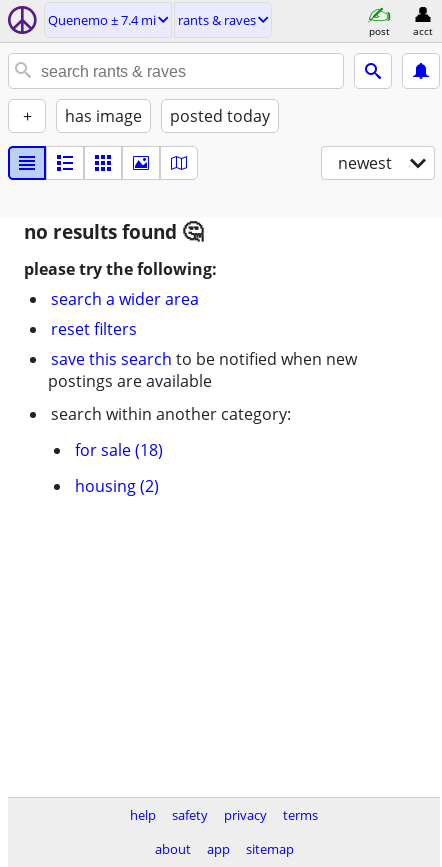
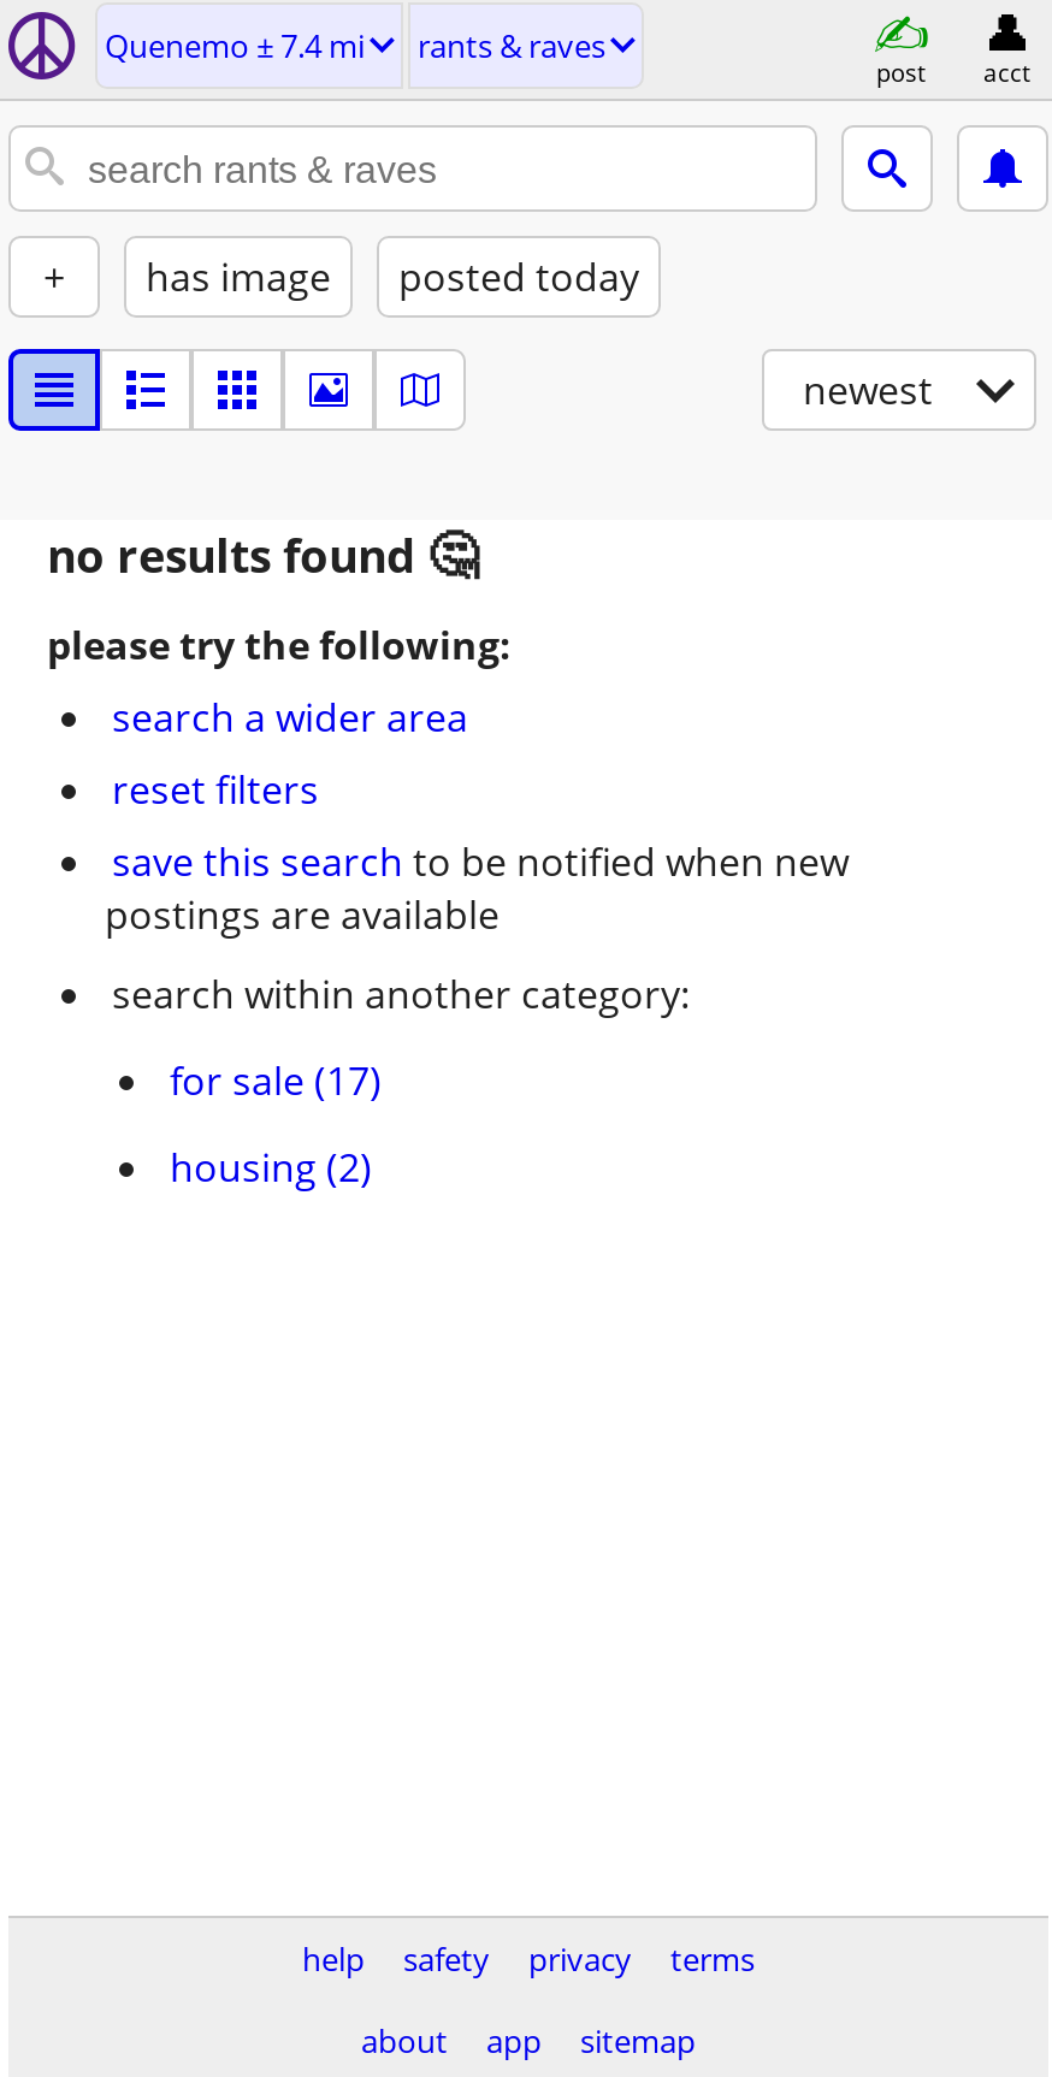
- for sale (18)
+ for sale (17)
